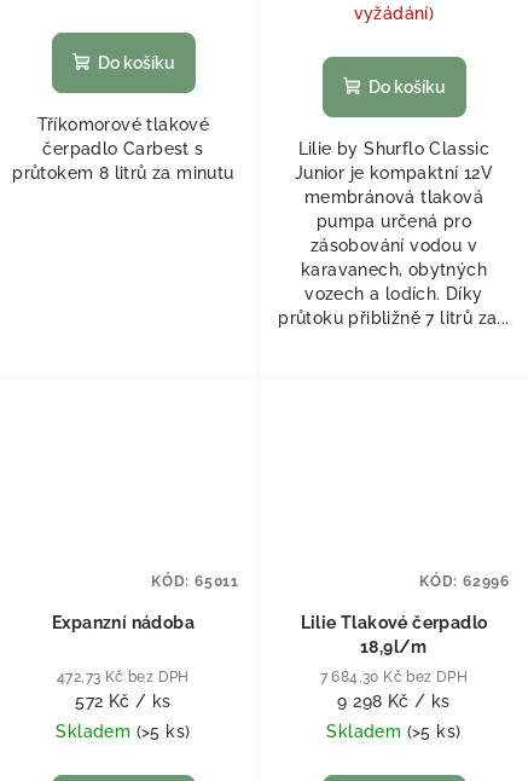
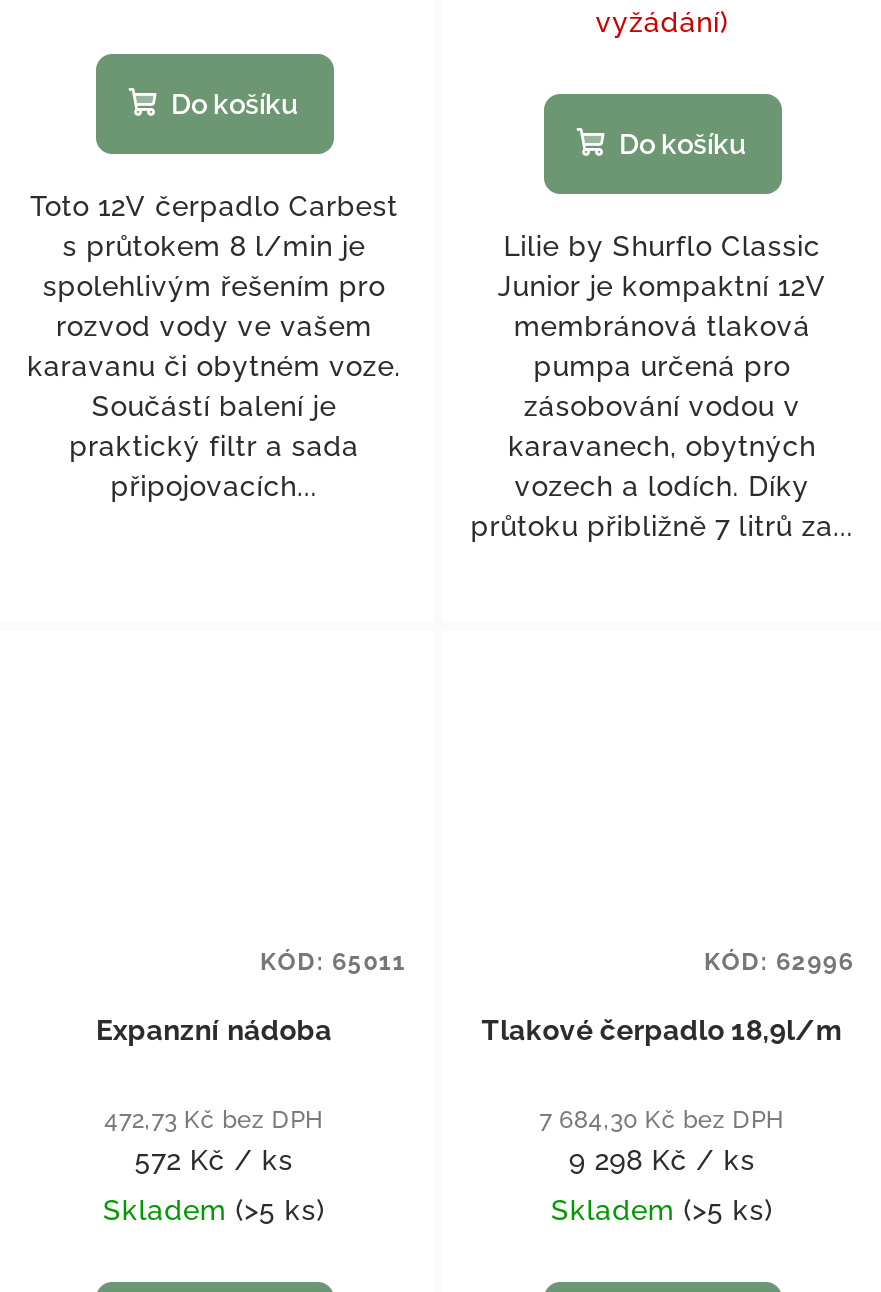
- Tříkomorové tlakové
- čerpadlo Carbest s
- průtokem 8 litrů za minutu
+ Toto 12V čerpadlo Carbest
+ s průtokem 8 l/min je
+ spolehlivým řešením pro
+ rozvod vody ve vašem
+ karavanu či obytném voze.
+ Součástí balení je
+ praktický filtr a sada
+ připojovacích...

- Lilie Tlakové čerpadlo
- 18,9l/m
+ Tlakové čerpadlo 18,9l/m
